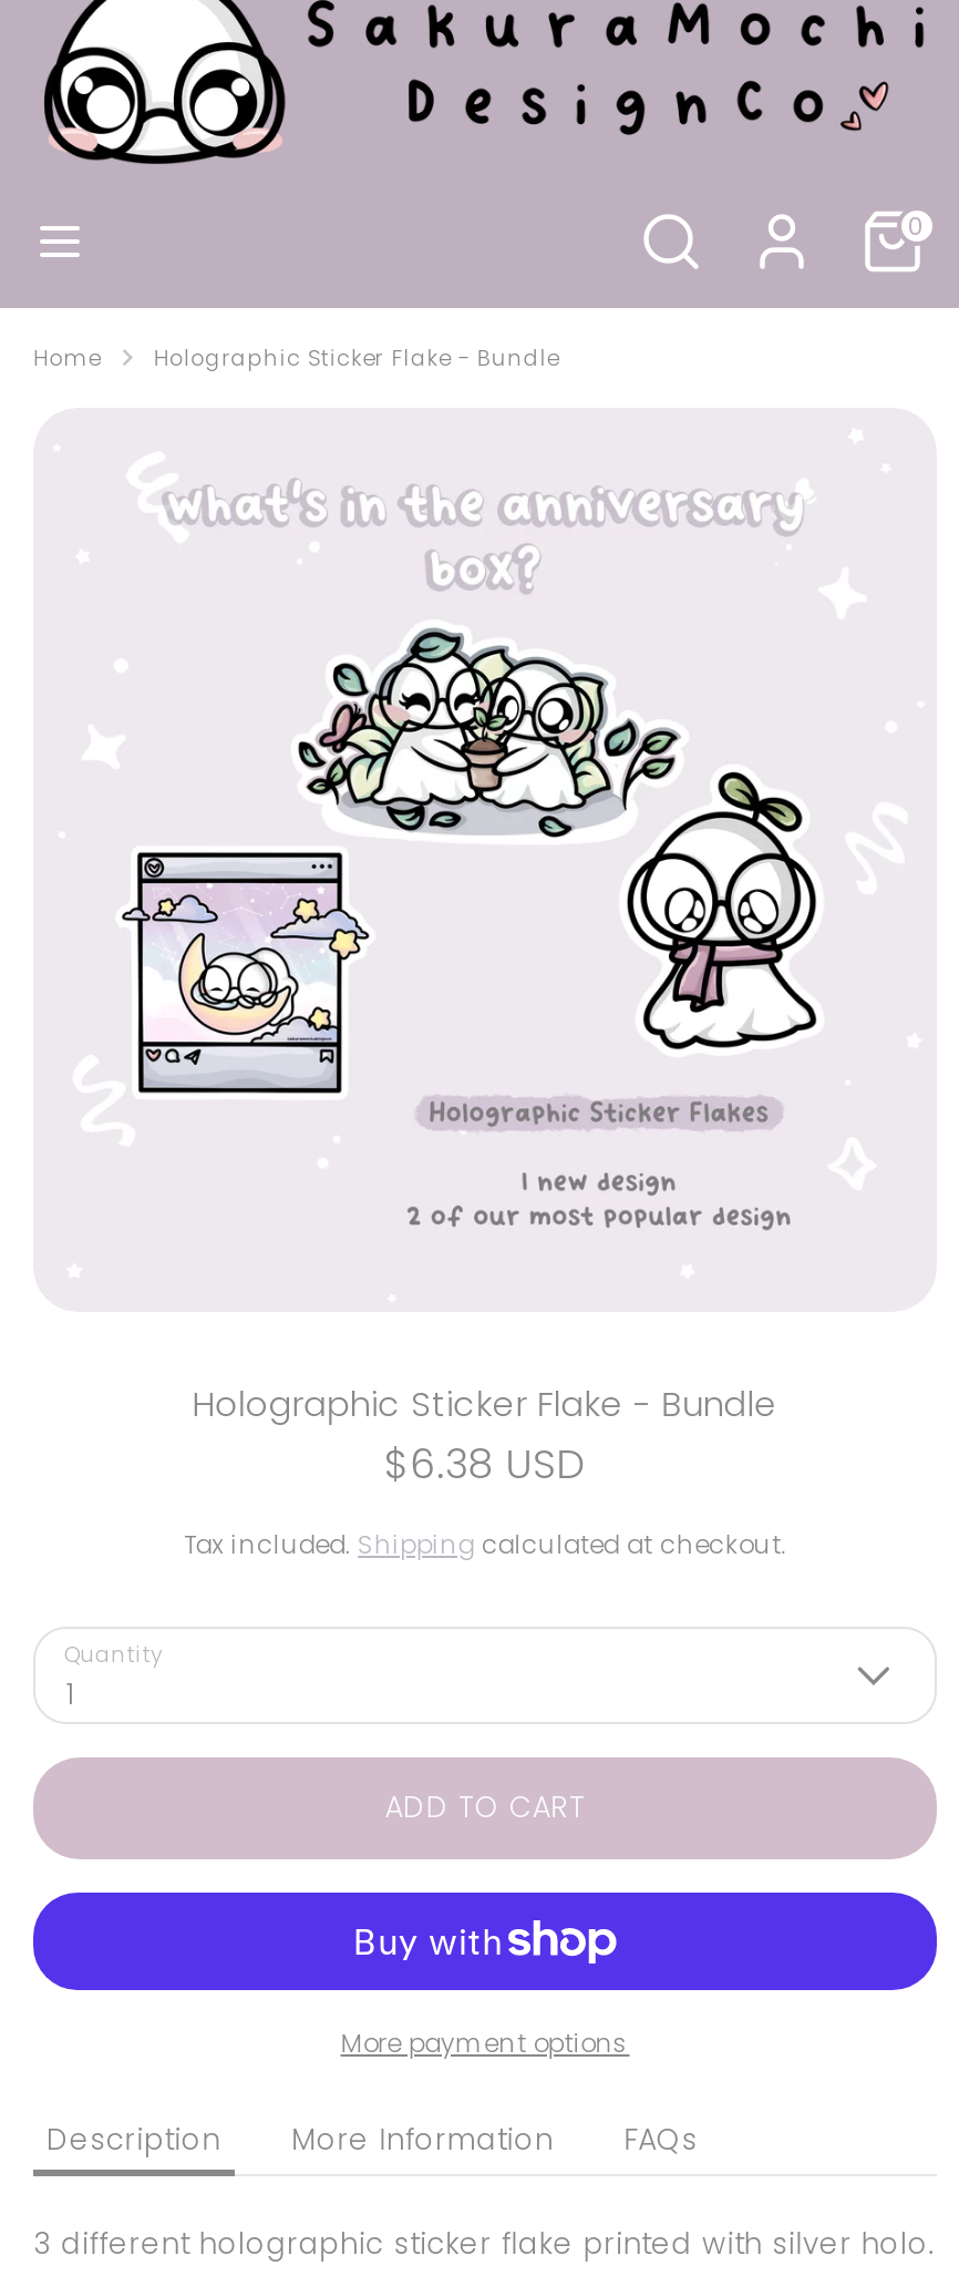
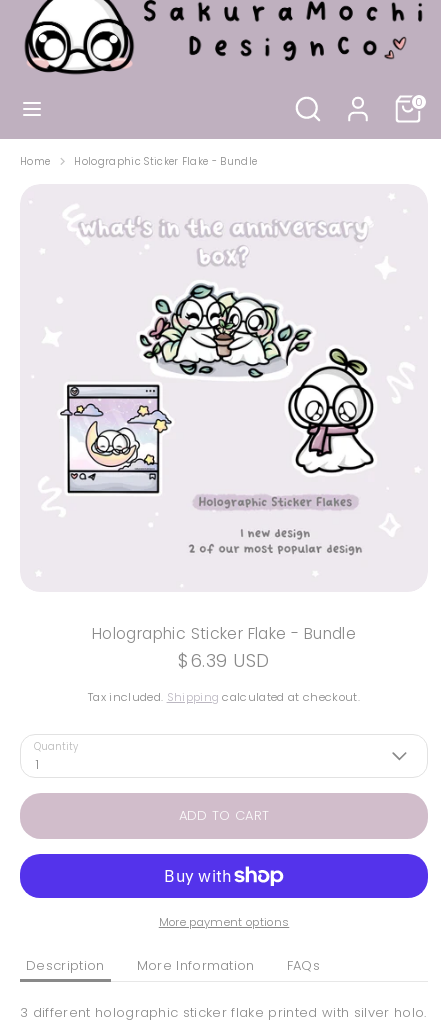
- $6.38 USD
+ $6.39 USD
